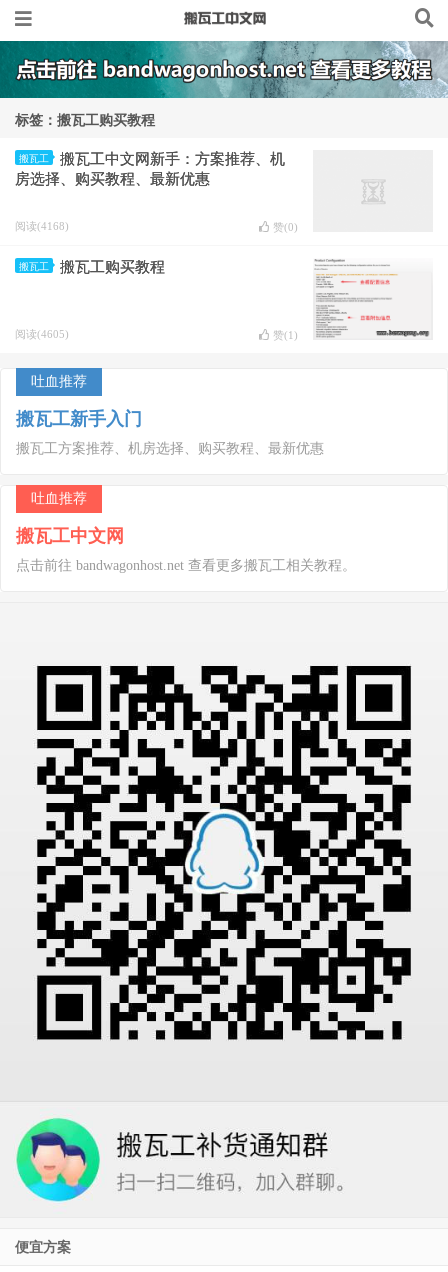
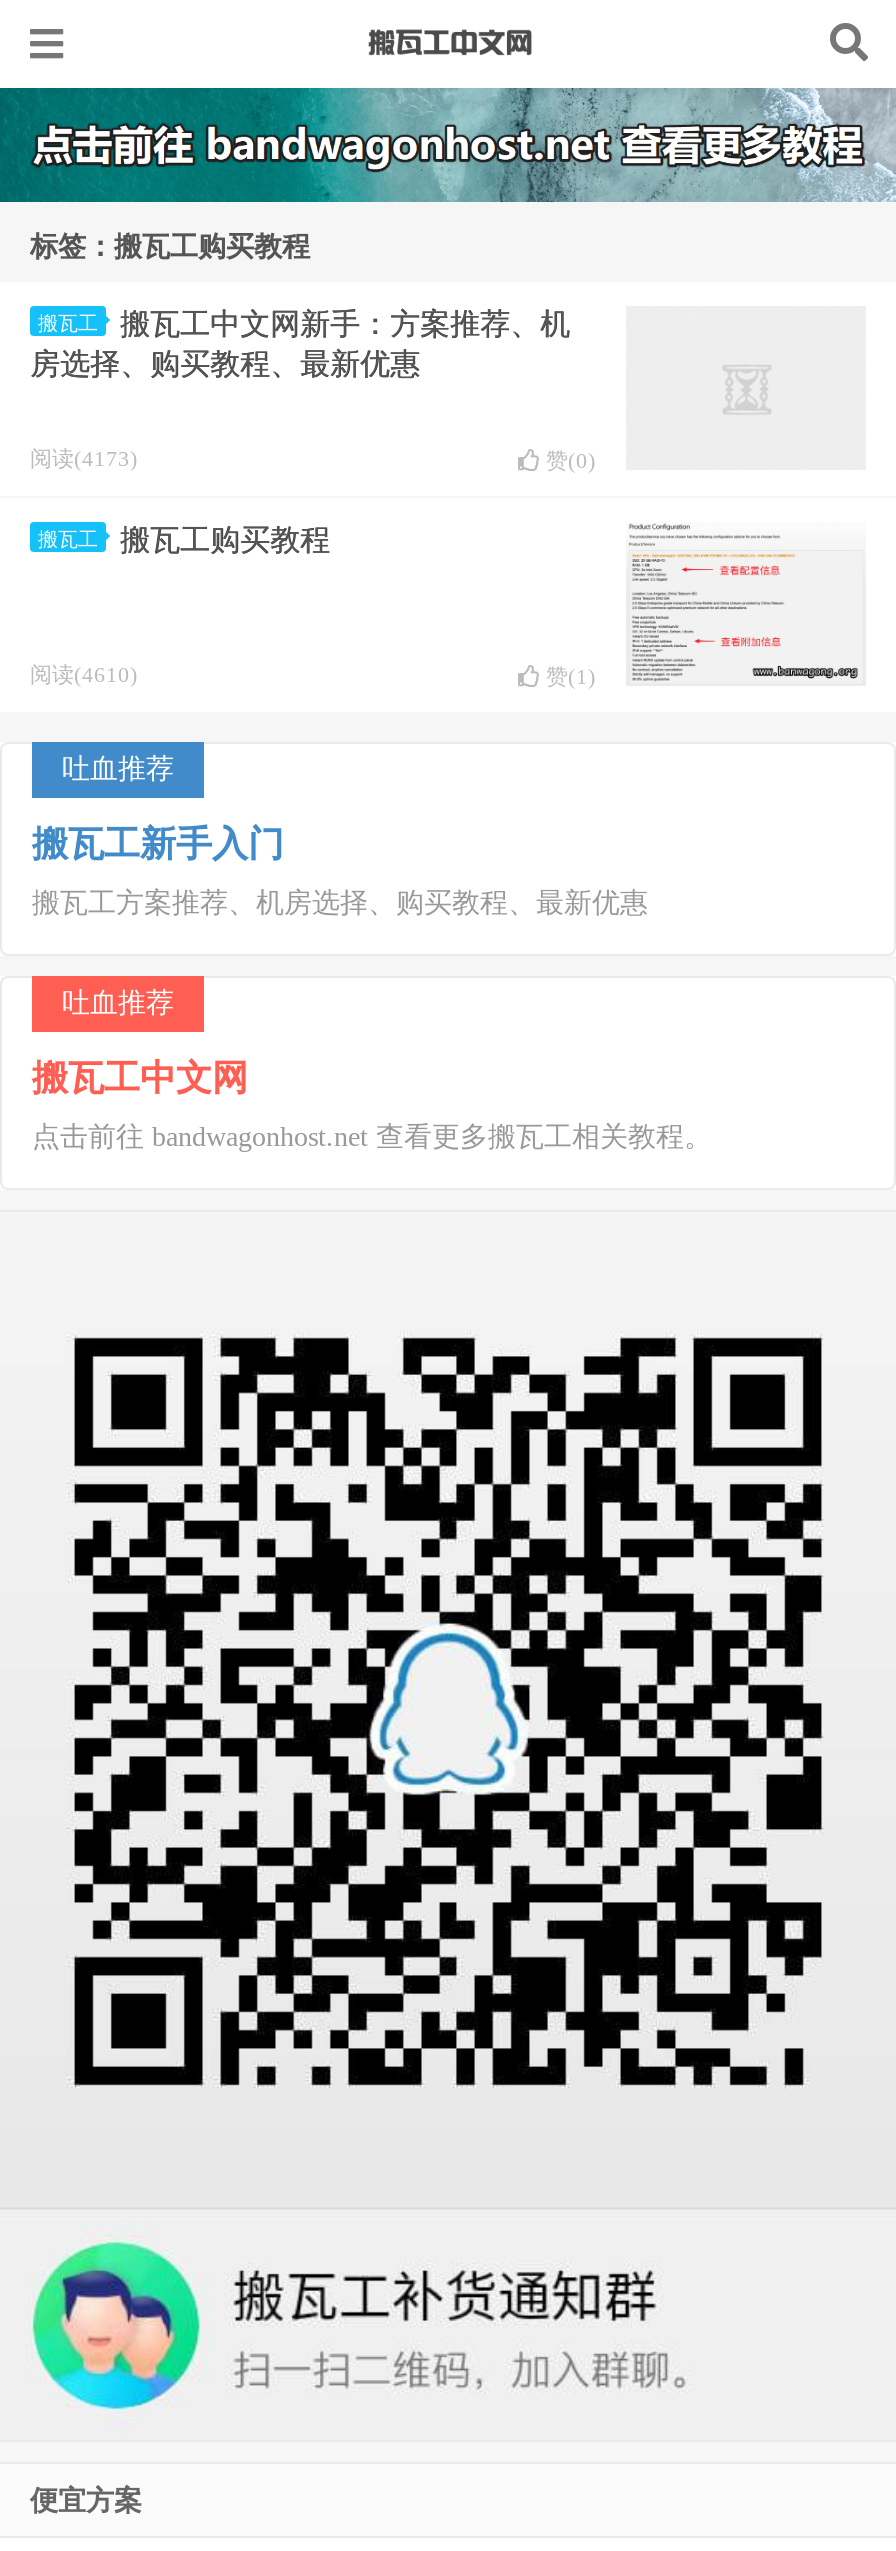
- 阅读(4168)
+ 阅读(4173)

- 阅读(4605)
+ 阅读(4610)
